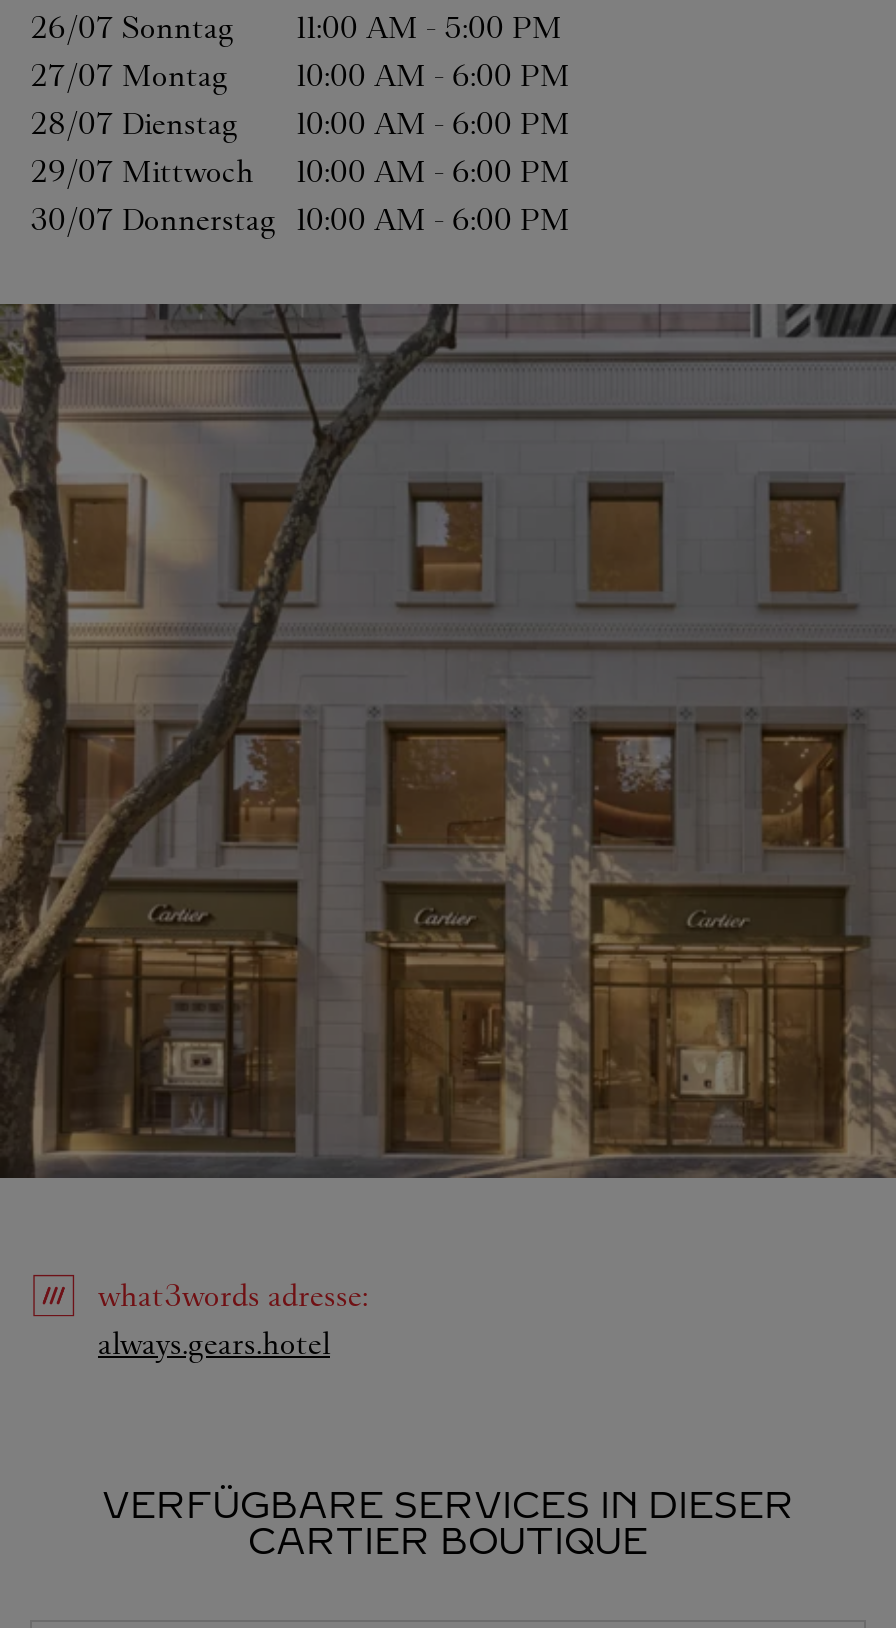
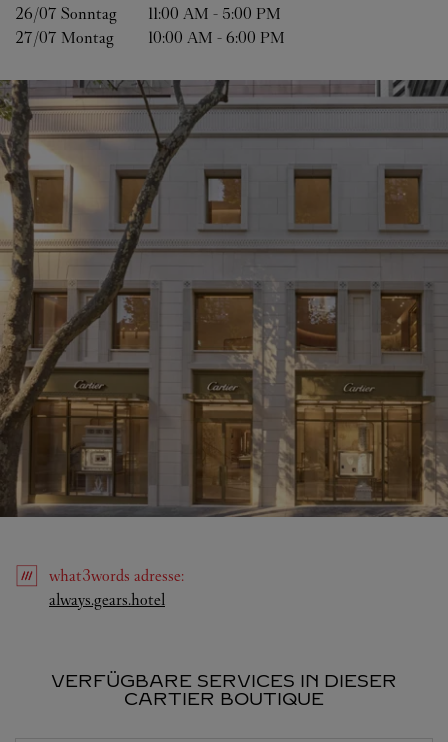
- 28/07 Dienstag
- 10:00 AM - 6:00 PM
- 29/07 Mittwoch
- 10:00 AM - 6:00 PM
- 30/07 Donnerstag 10:00 AM - 6:00 PM
